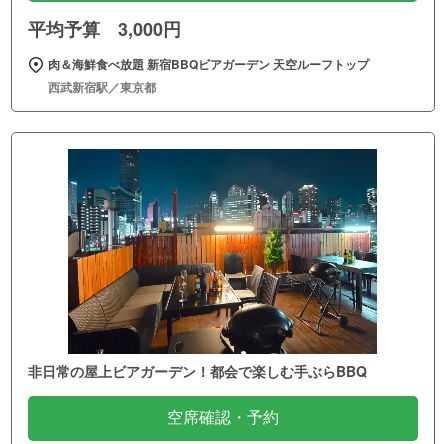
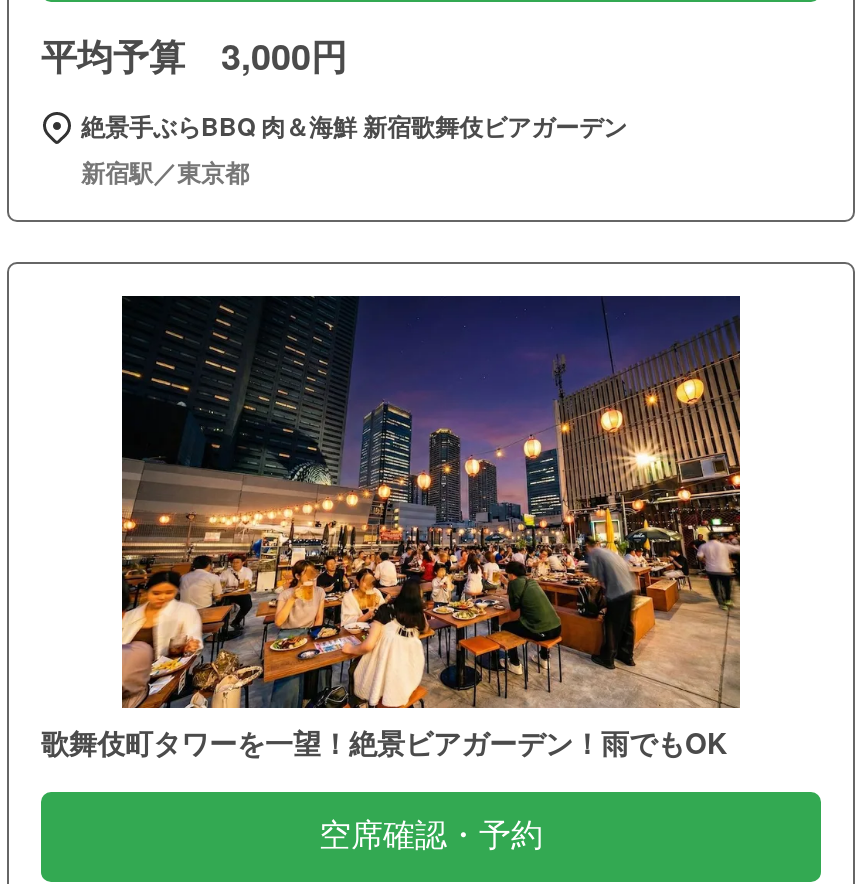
- 肉＆海鮮食べ放題 新宿BBQビアガーデン 天空ルーフトップ
- 西武新宿駅／東京都
+ 絶景手ぶらBBQ 肉＆海鮮 新宿歌舞伎ビアガーデン
+ 新宿駅／東京都

- [image]
- 非日常の屋上ビアガーデン！都会で楽しむ手ぶらBBQ
+ [image]
+ 歌舞伎町タワーを一望！絶景ビアガーデン！雨でもOK
